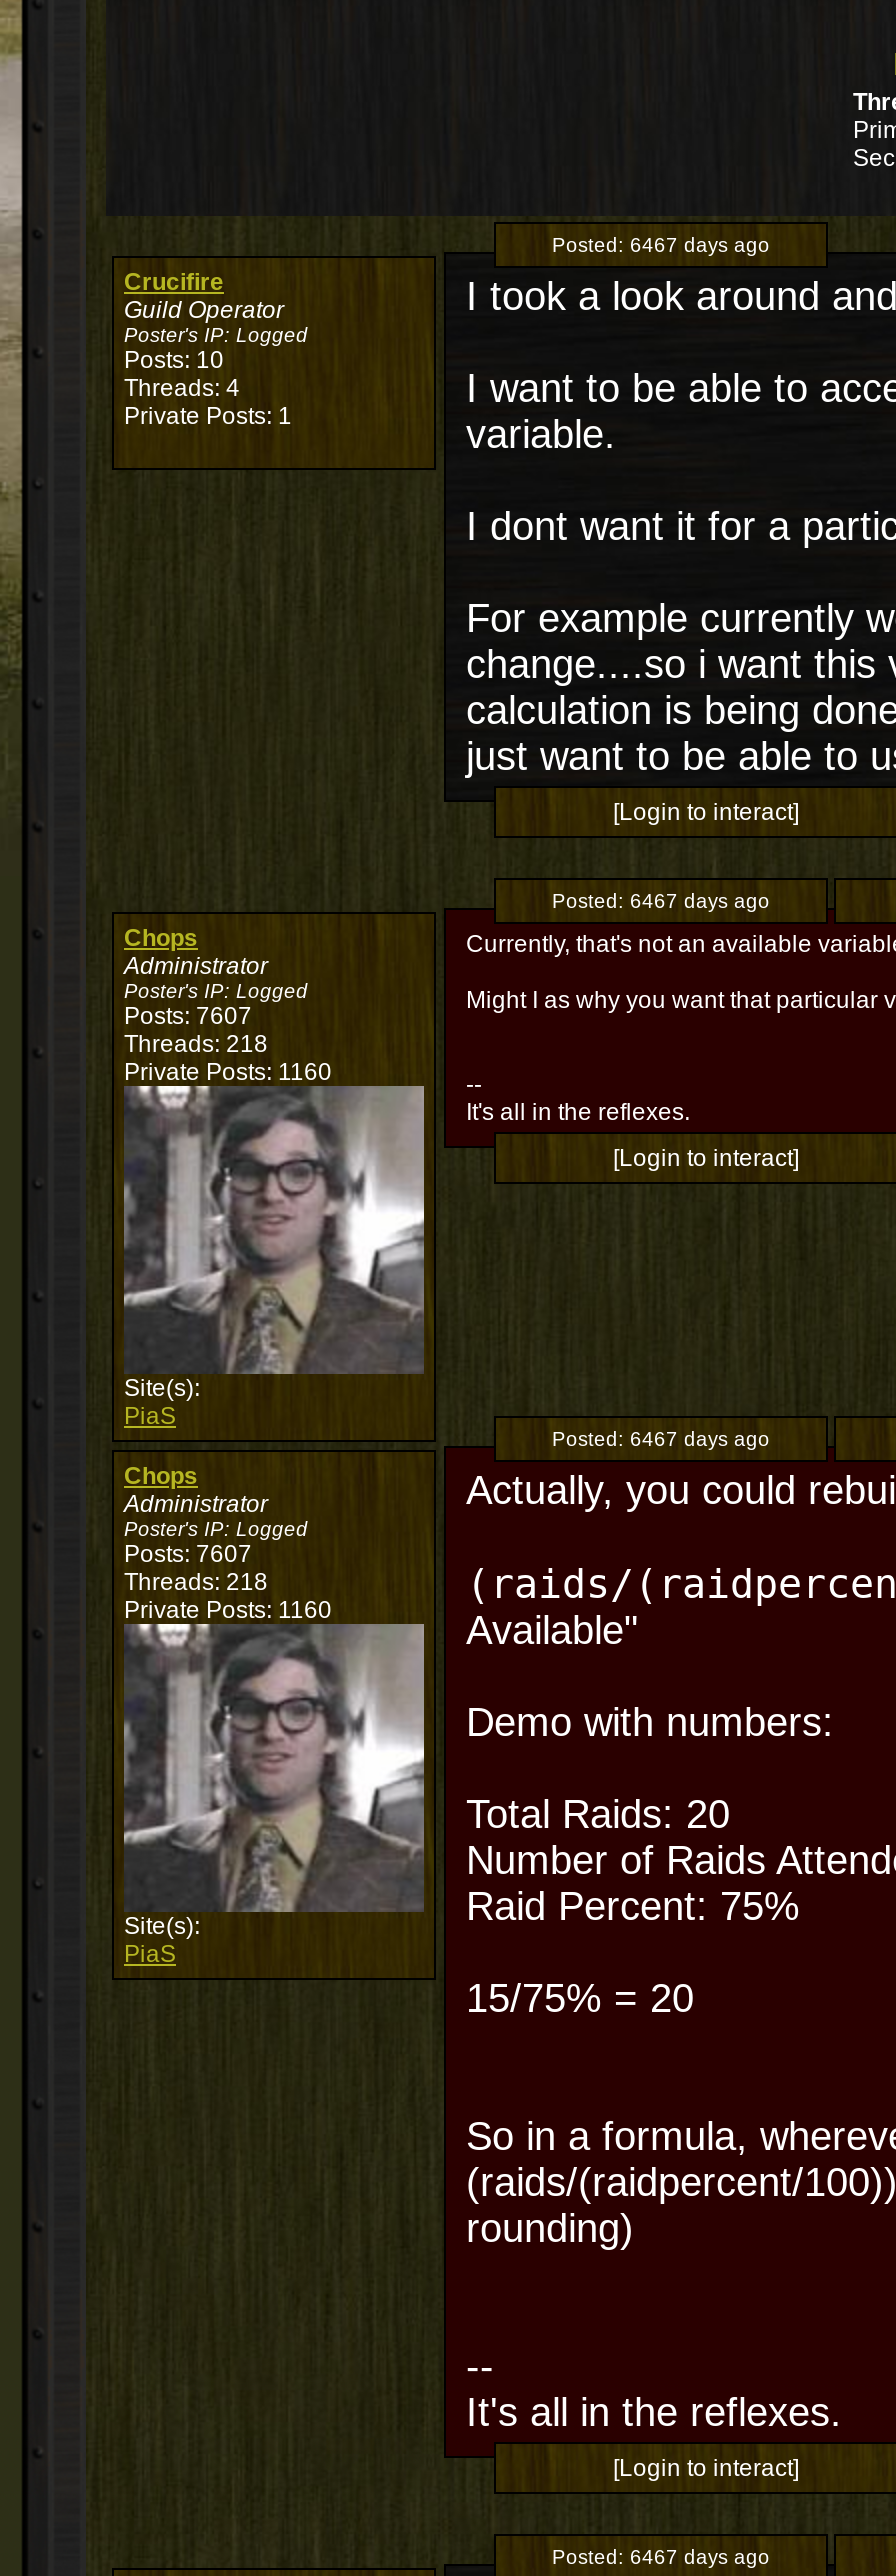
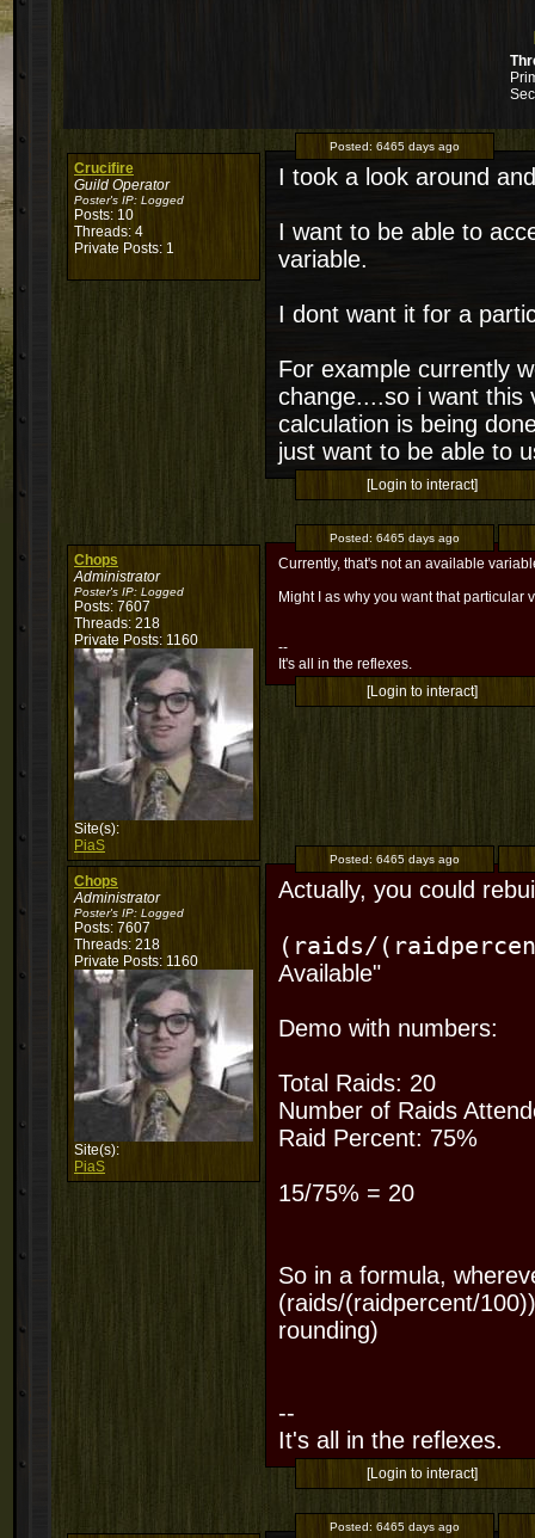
- Posted: 6467 days ago
+ Posted: 6465 days ago

- Posted: 6467 days ago
+ Posted: 6465 days ago

- Posted: 6467 days ago
+ Posted: 6465 days ago

- Posted: 6467 days ago
+ Posted: 6465 days ago
